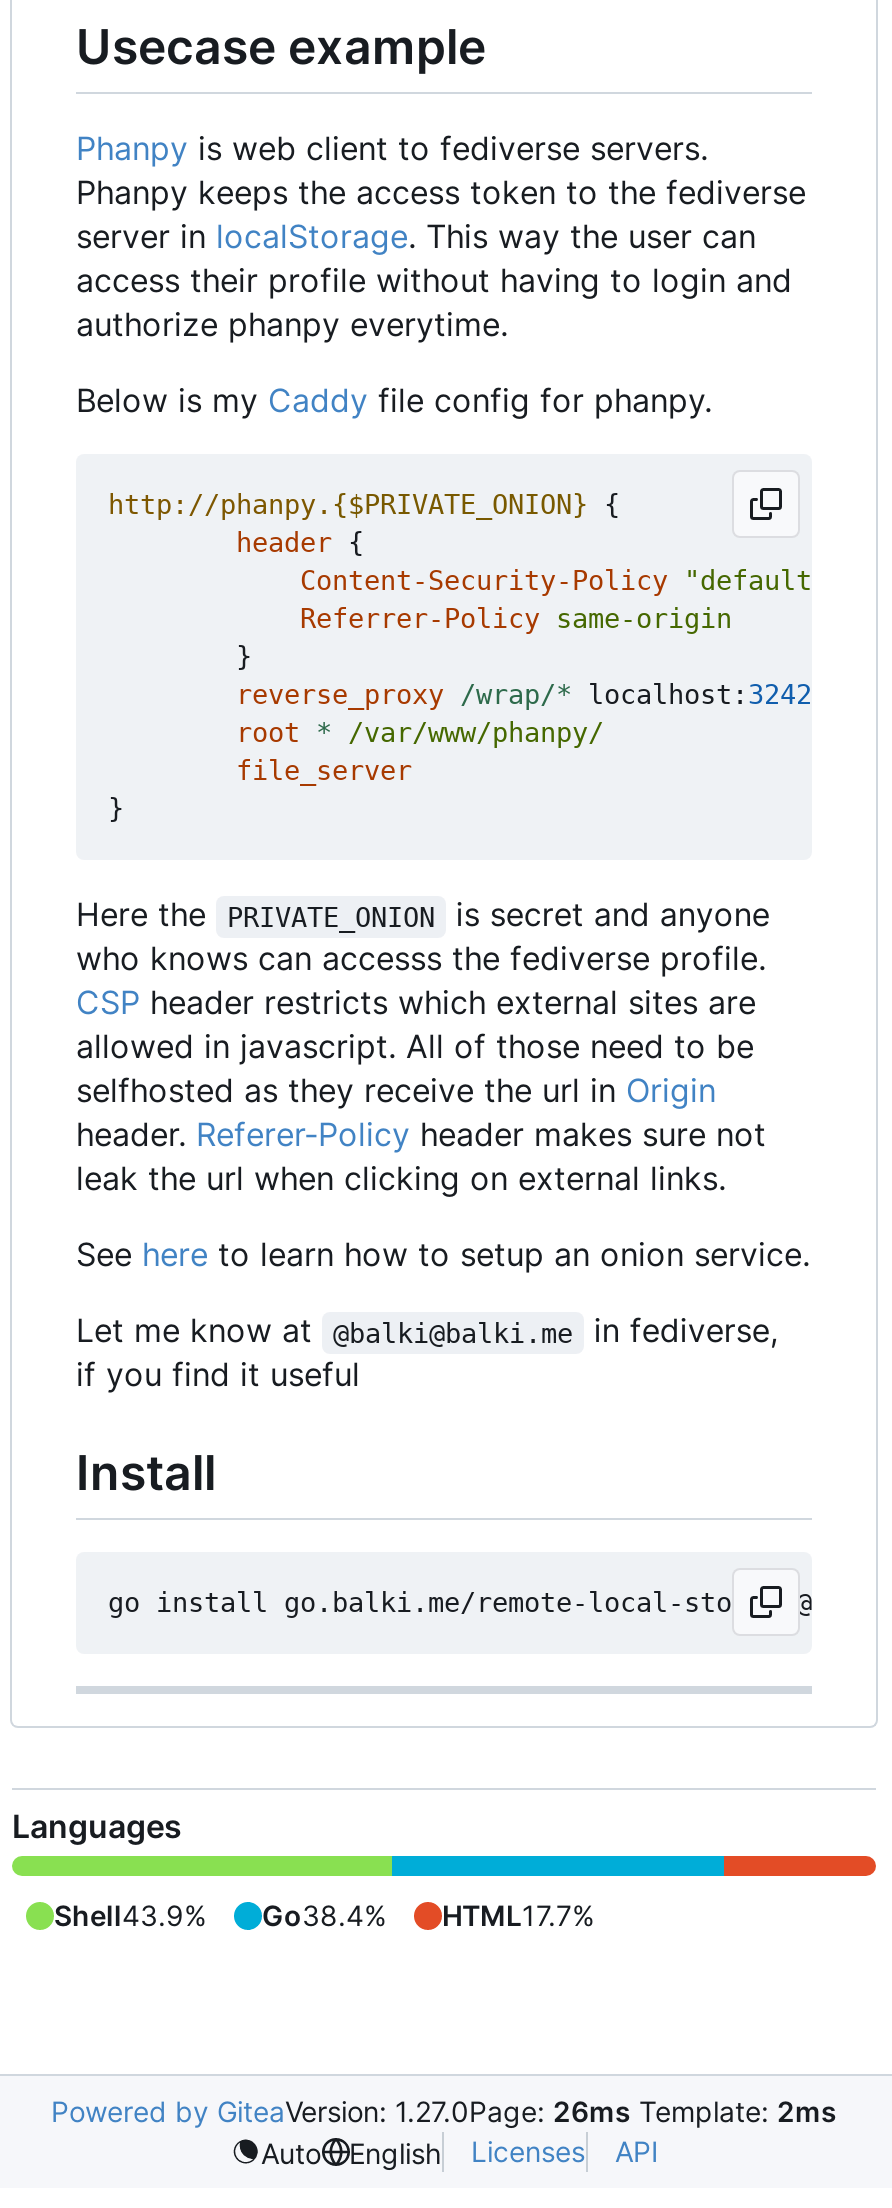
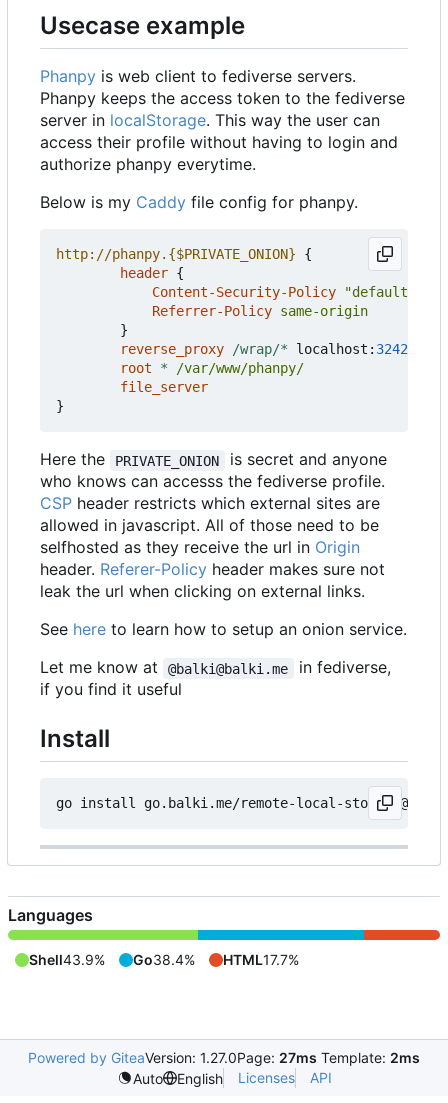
- Powered by GiteaVersion: 1.27.0Page: 26ms Template: 2ms
+ Powered by GiteaVersion: 1.27.0Page: 27ms Template: 2ms
